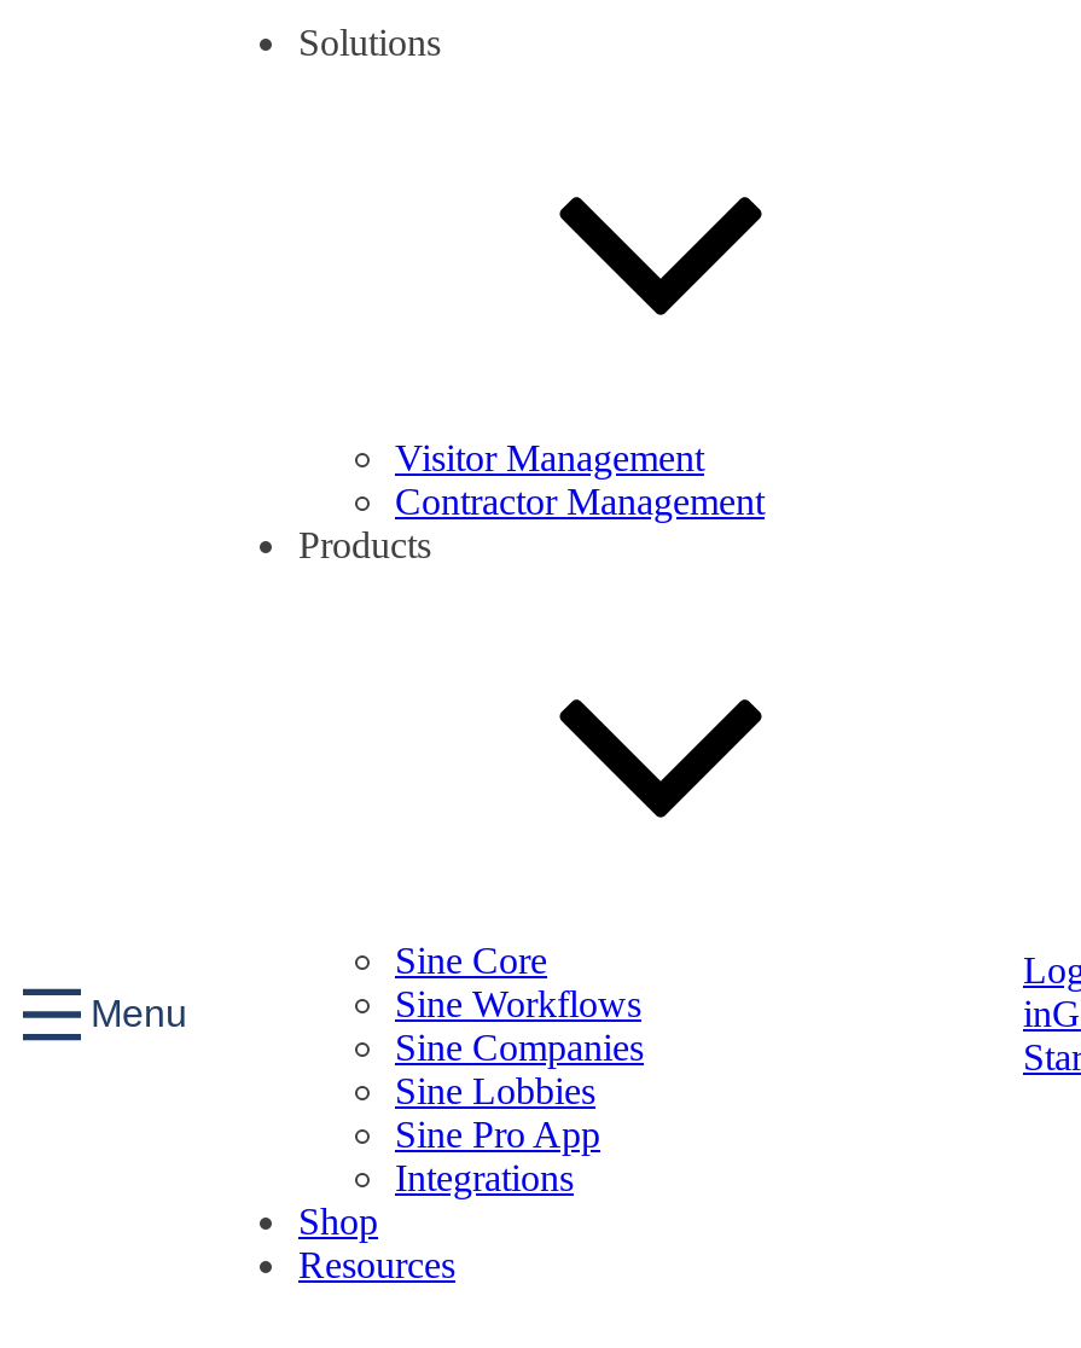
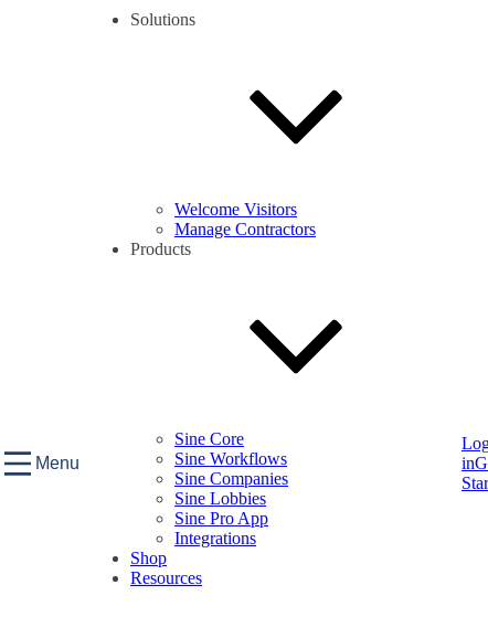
- Visitor Management
- Contractor Management
+ Welcome Visitors
+ Manage Contractors
